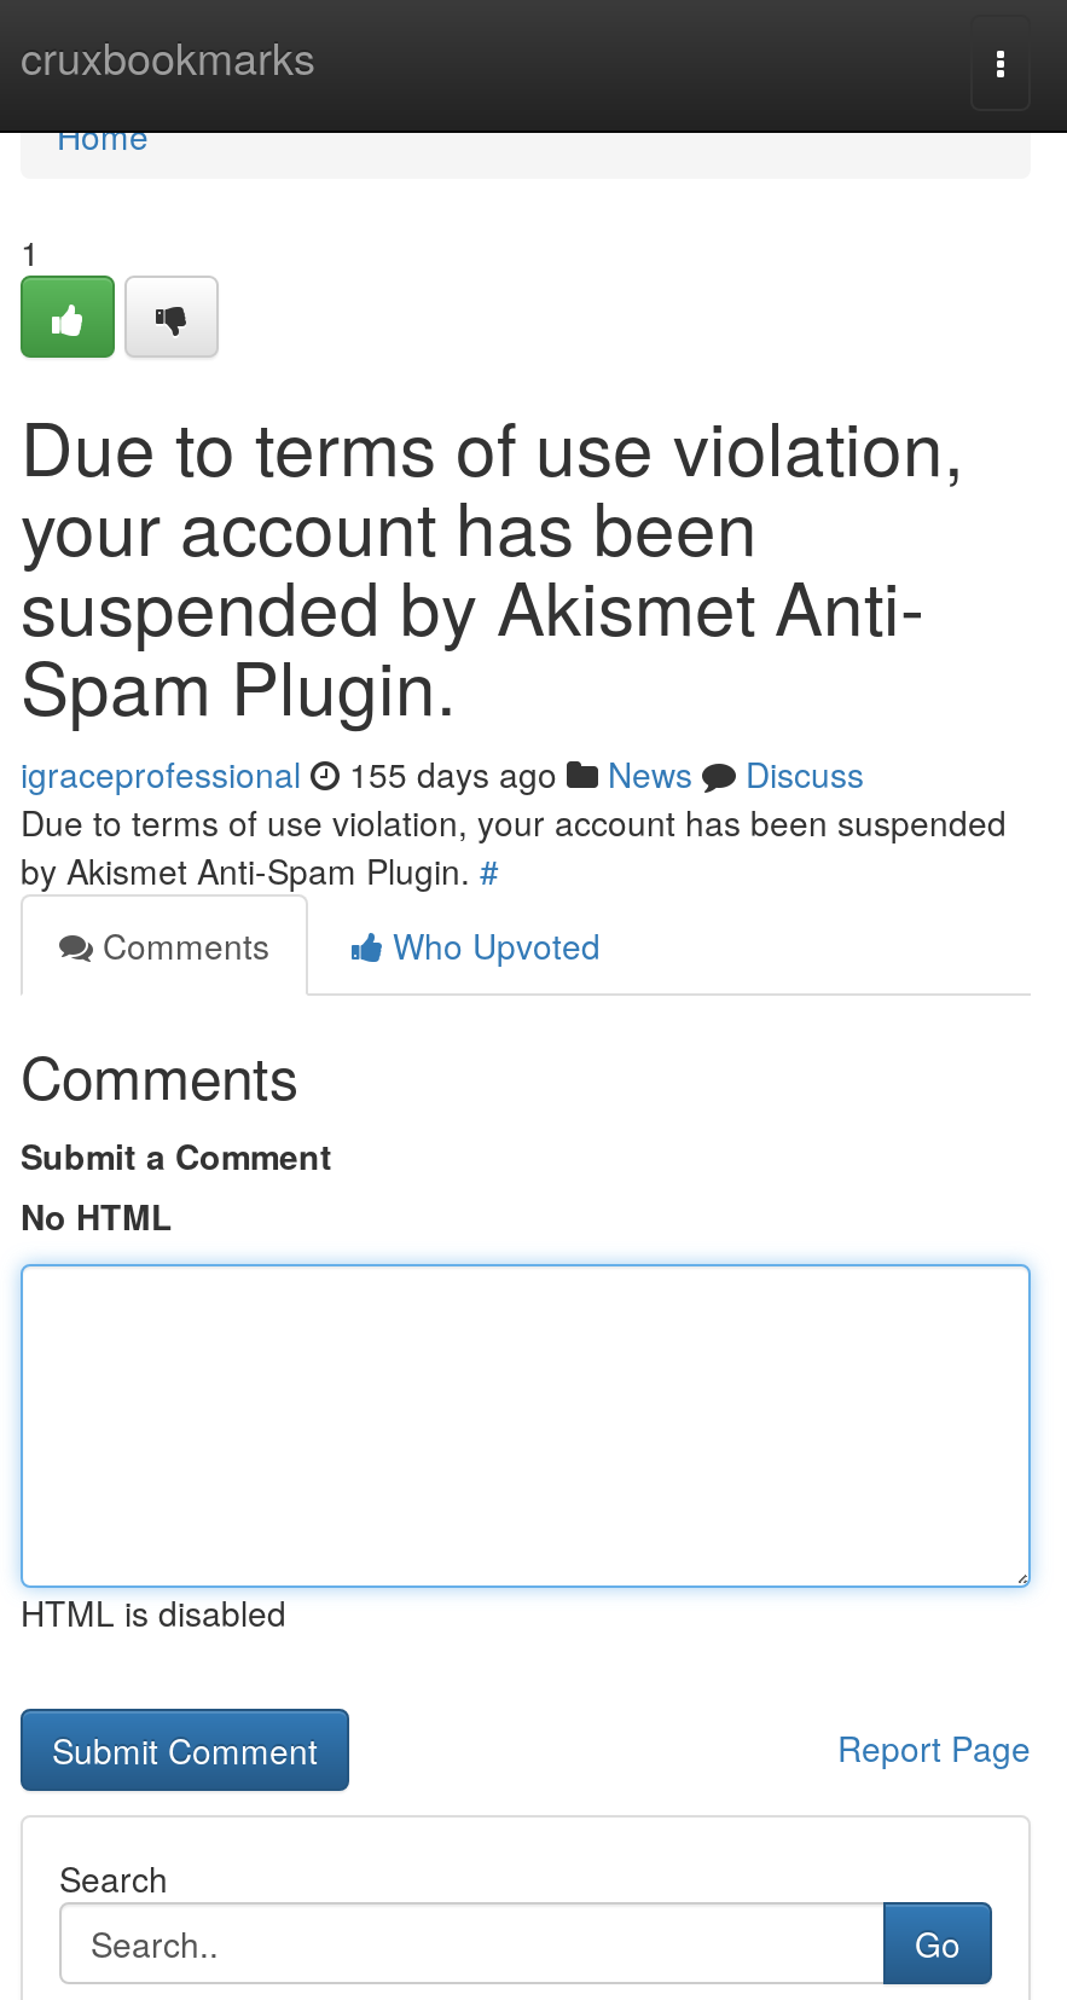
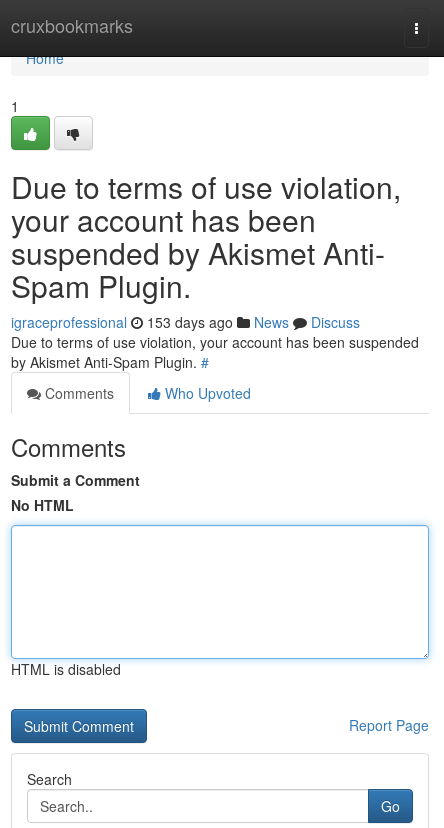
- igraceprofessional 155 days ago News Discuss
+ igraceprofessional 153 days ago News Discuss
